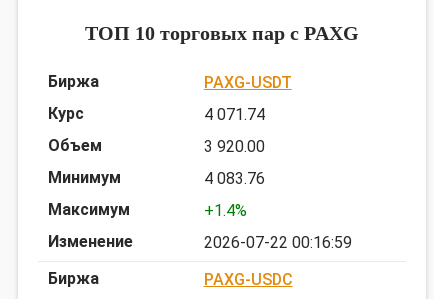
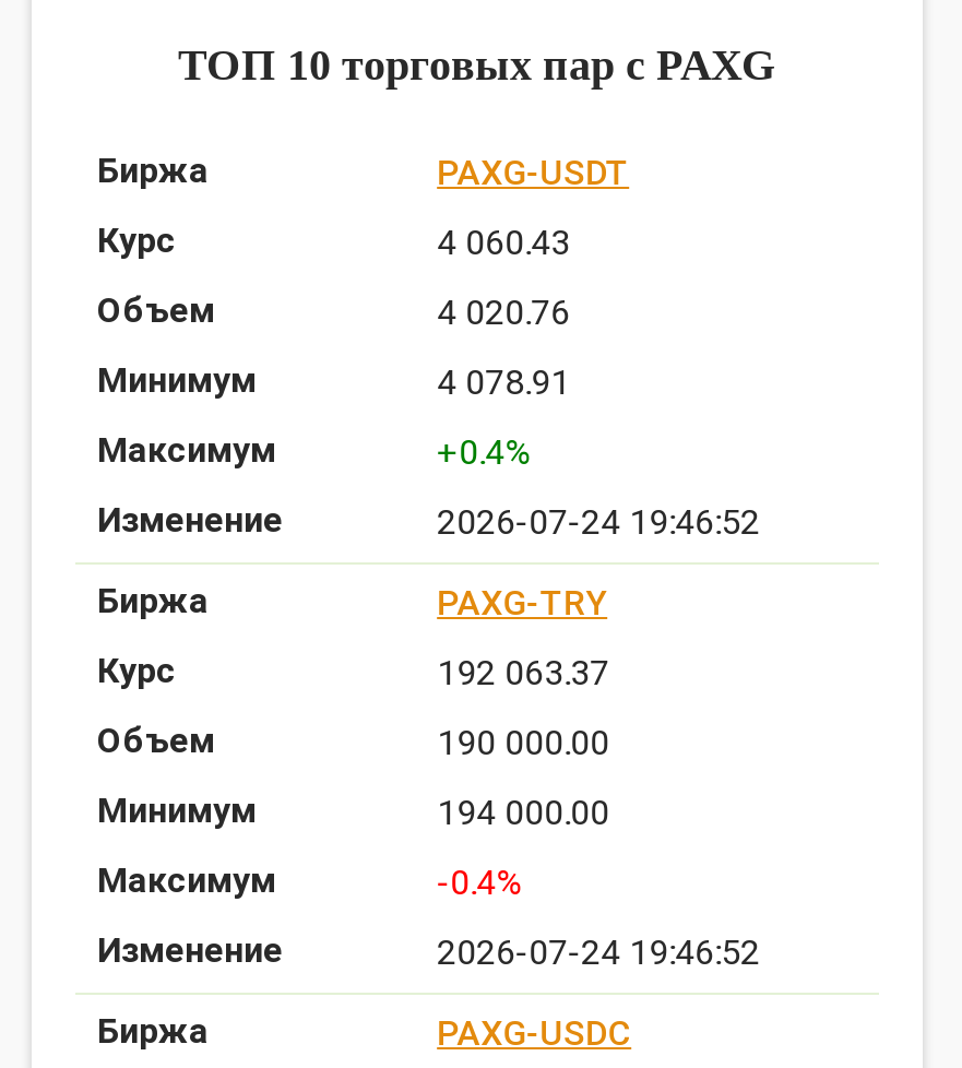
- 4 071.74
- 3 920.00
- 4 083.76
- +1.4%
- 2026-07-22 00:16:59
+ 4 060.43
+ 4 020.76
+ 4 078.91
+ +0.4%
+ 2026-07-24 19:46:52
+ PAXG-TRY
+ 192 063.37
+ 190 000.00
+ 194 000.00
+ -0.4%
+ 2026-07-24 19:46:52
